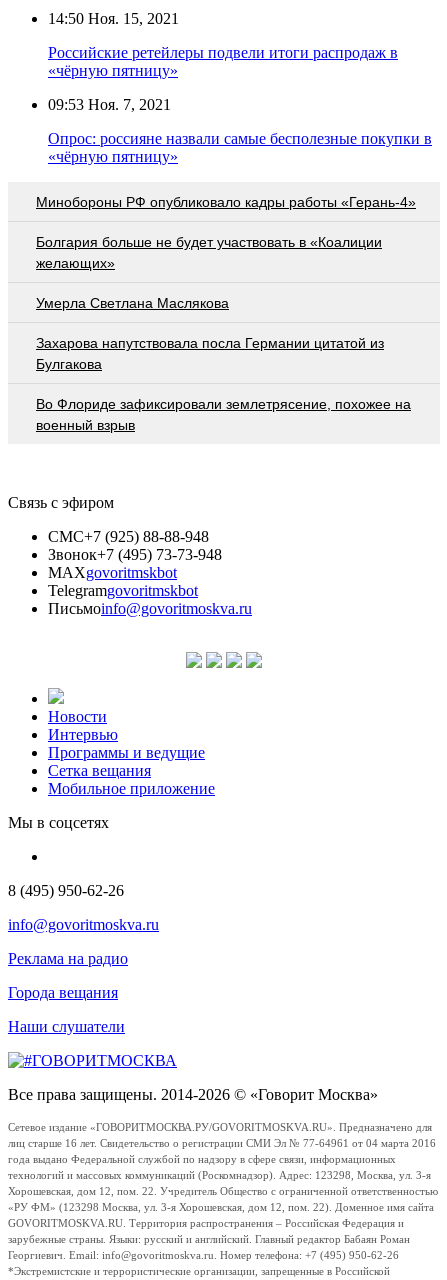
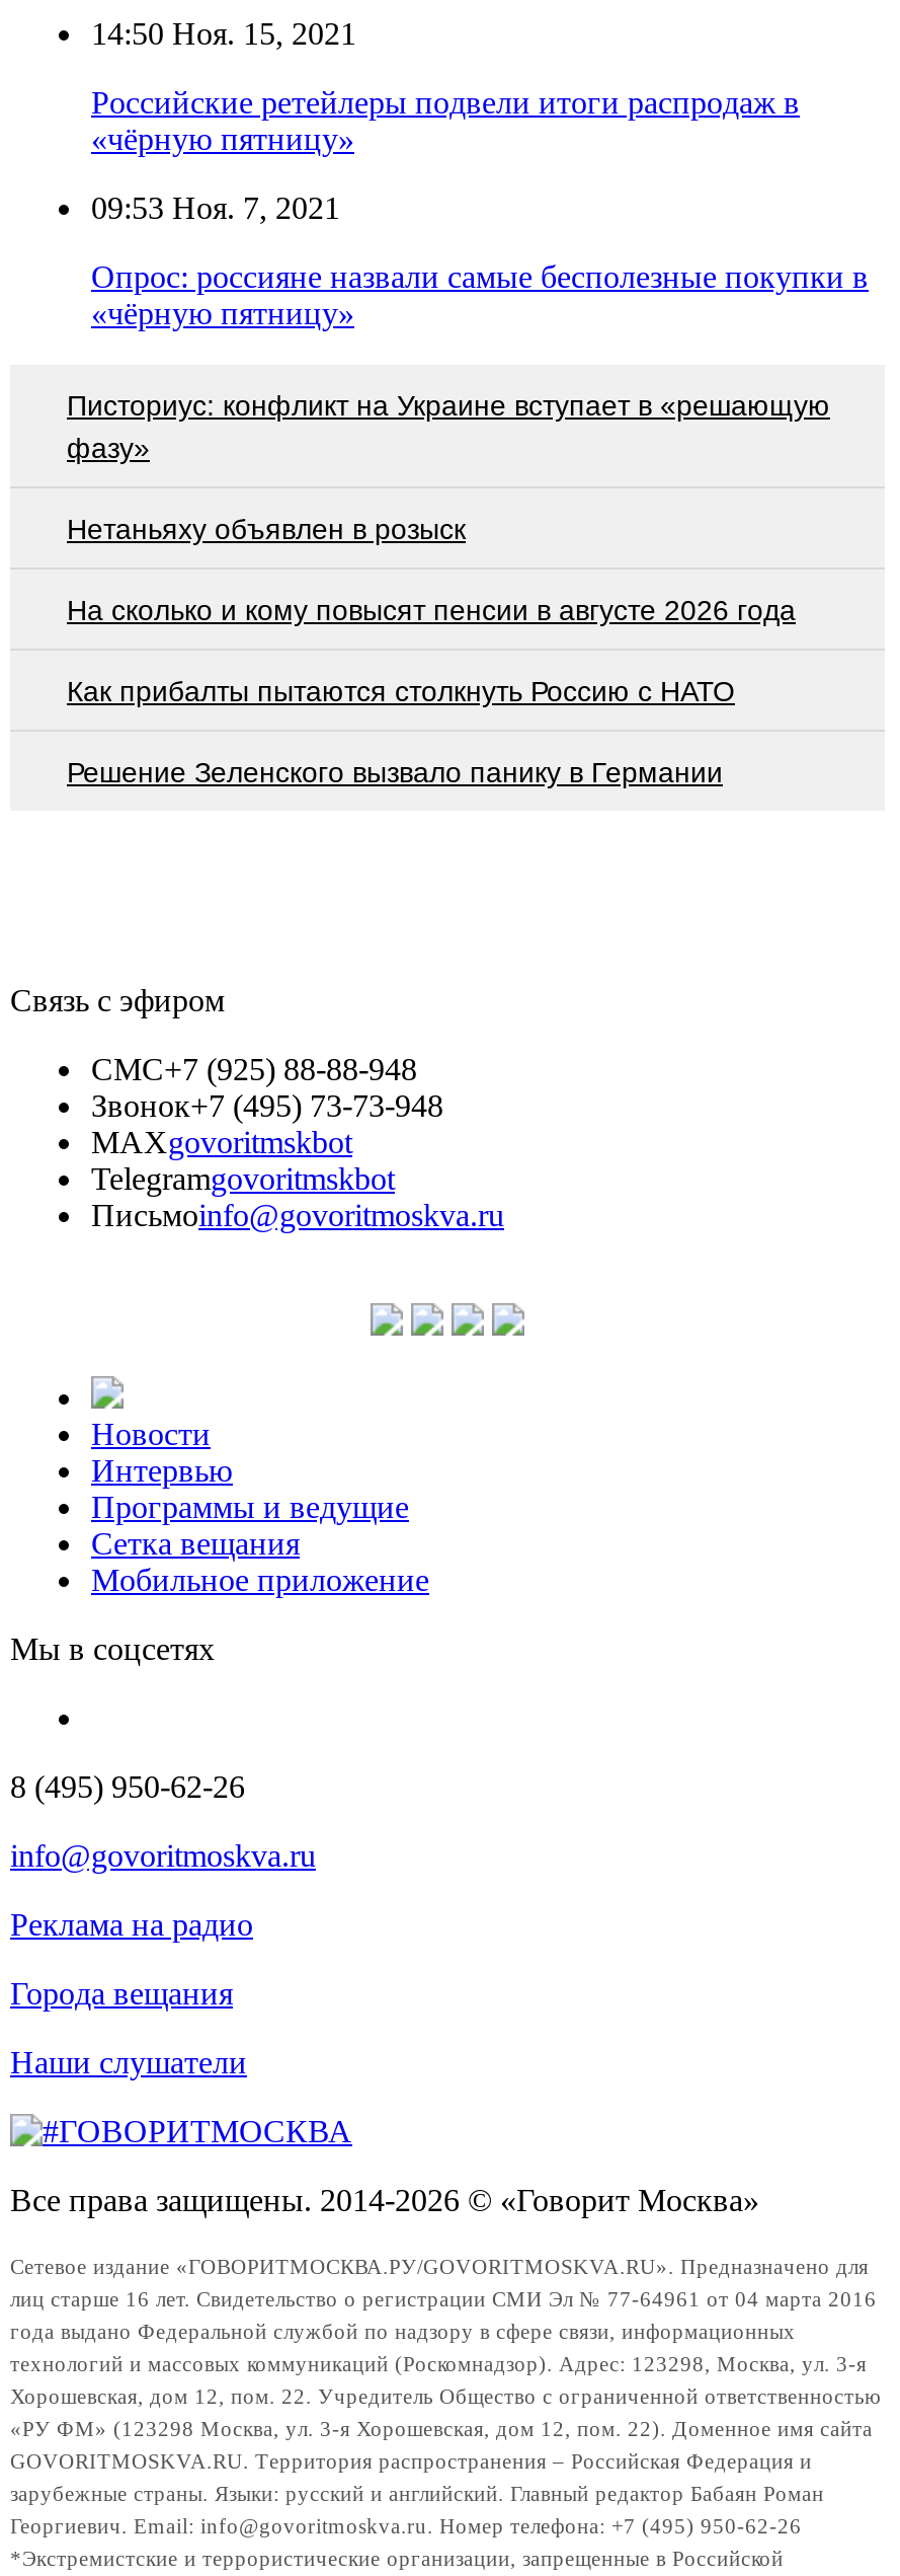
- Минобороны РФ опубликовало кадры работы «Герань-4»
+ Писториус: конфликт на Украине вступает в «решающую
+ фазу»

- Болгария больше не будет участвовать в «Коалиции
- желающих»
+ Нетаньяху объявлен в розыск

- Умерла Светлана Маслякова
+ На сколько и кому повысят пенсии в августе 2026 года

- Захарова напутствовала посла Германии цитатой из
- Булгакова
+ Как прибалты пытаются столкнуть Россию с НАТО

- Во Флориде зафиксировали землетрясение, похожее на
- военный взрыв
+ Решение Зеленского вызвало панику в Германии
